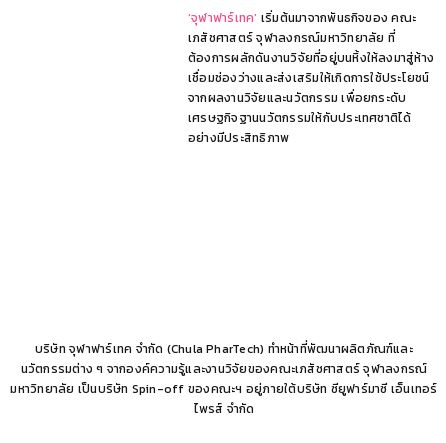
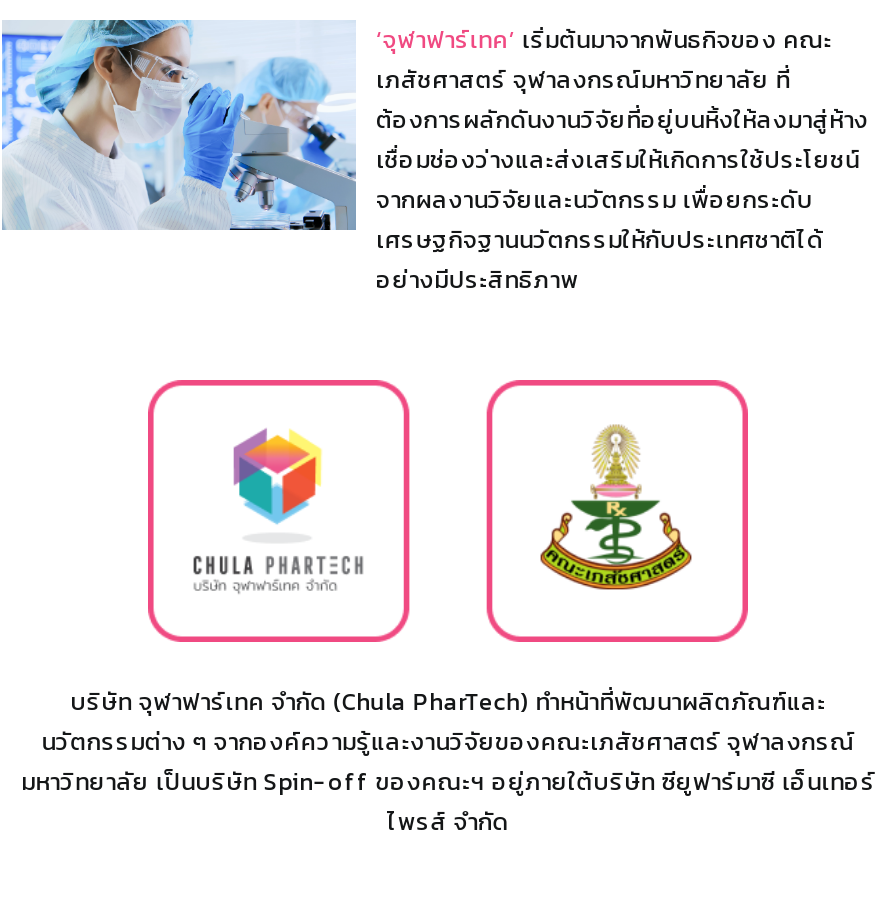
+ [image]

+ [image]

+ [image]
